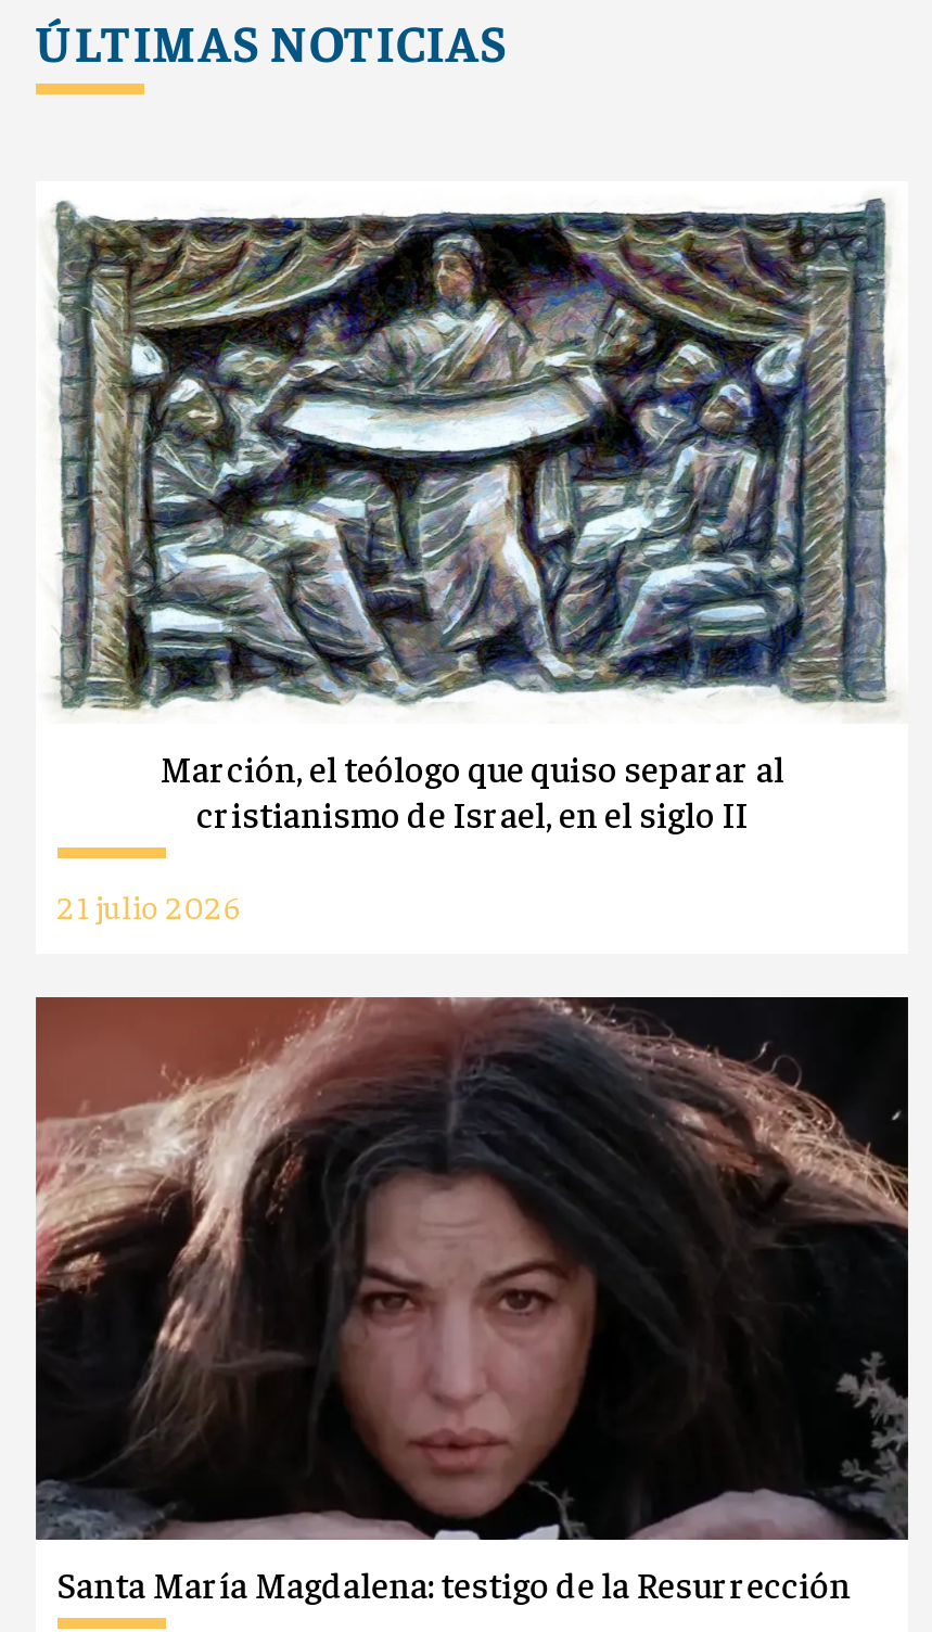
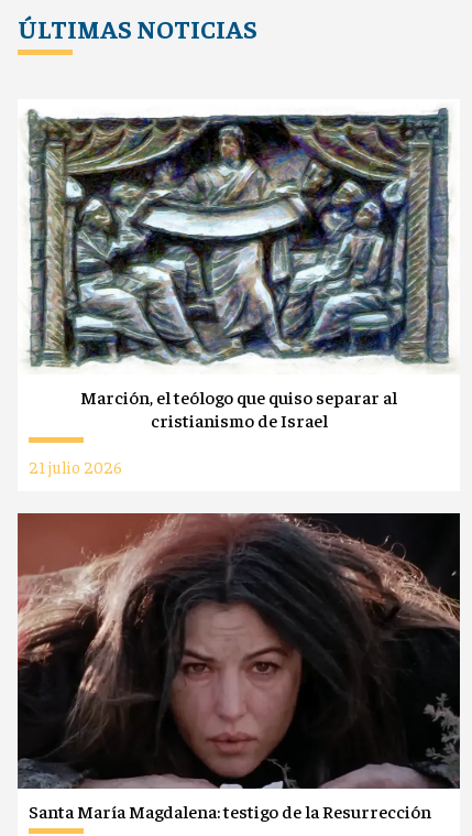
- cristianismo de Israel, en el siglo II
+ cristianismo de Israel
